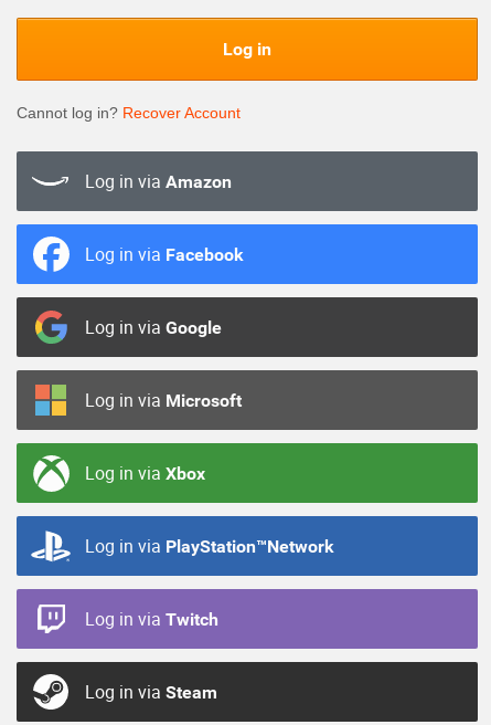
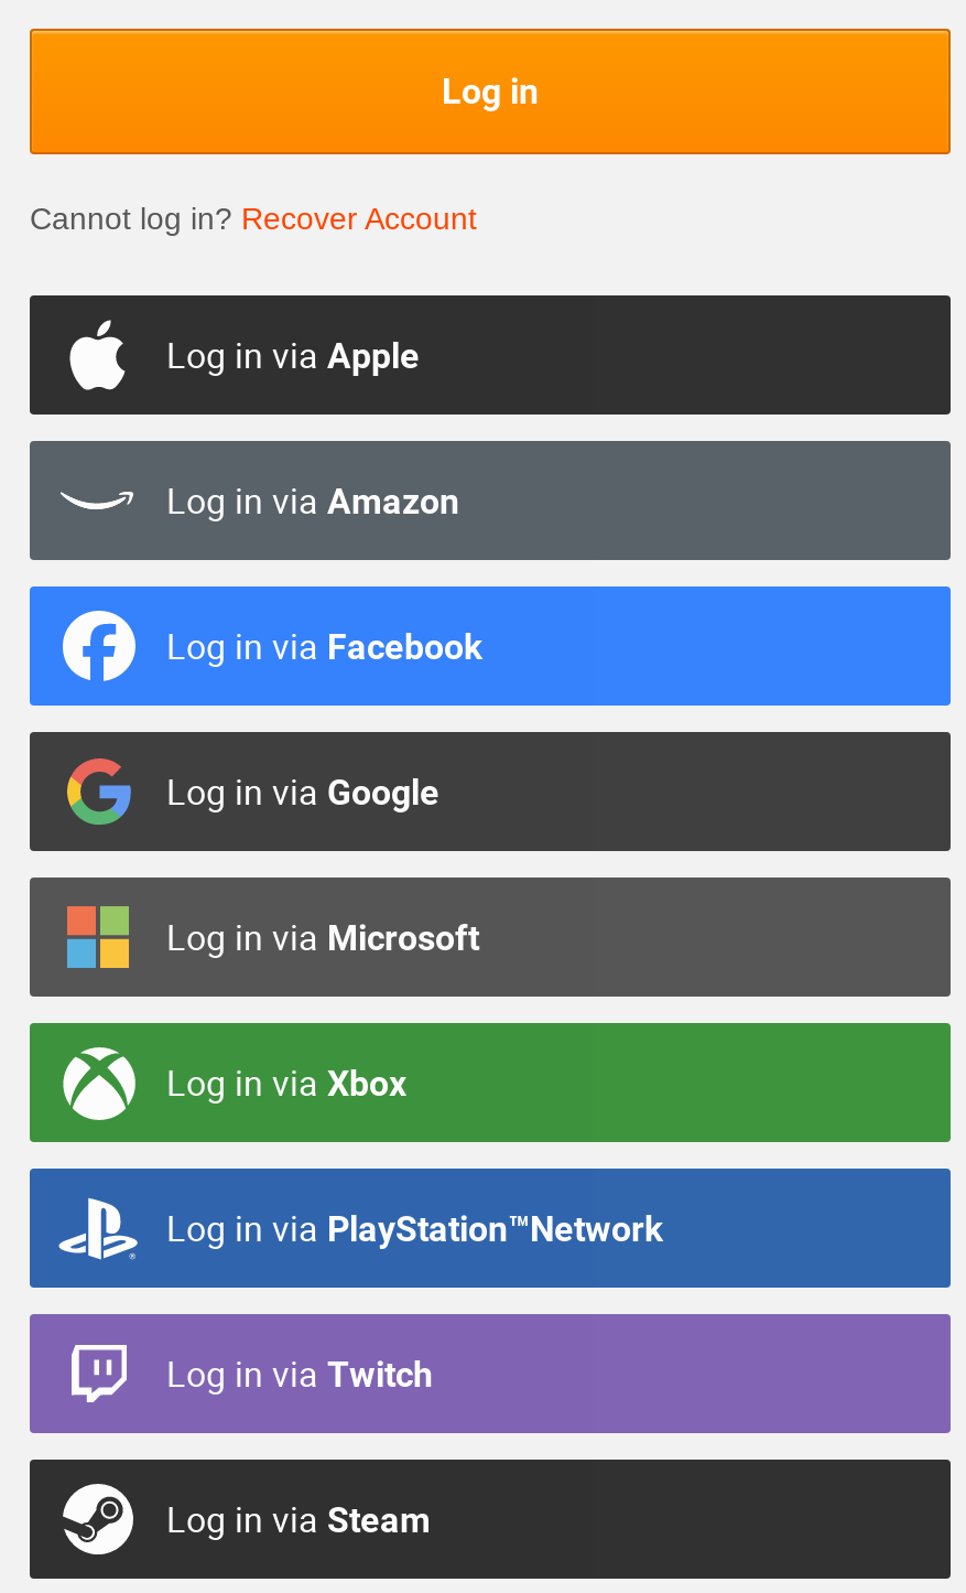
+ Log in via Apple
